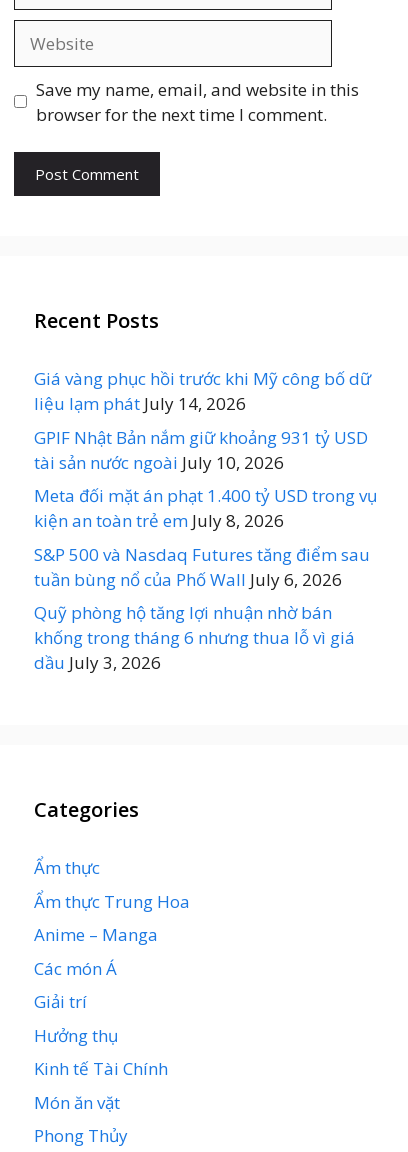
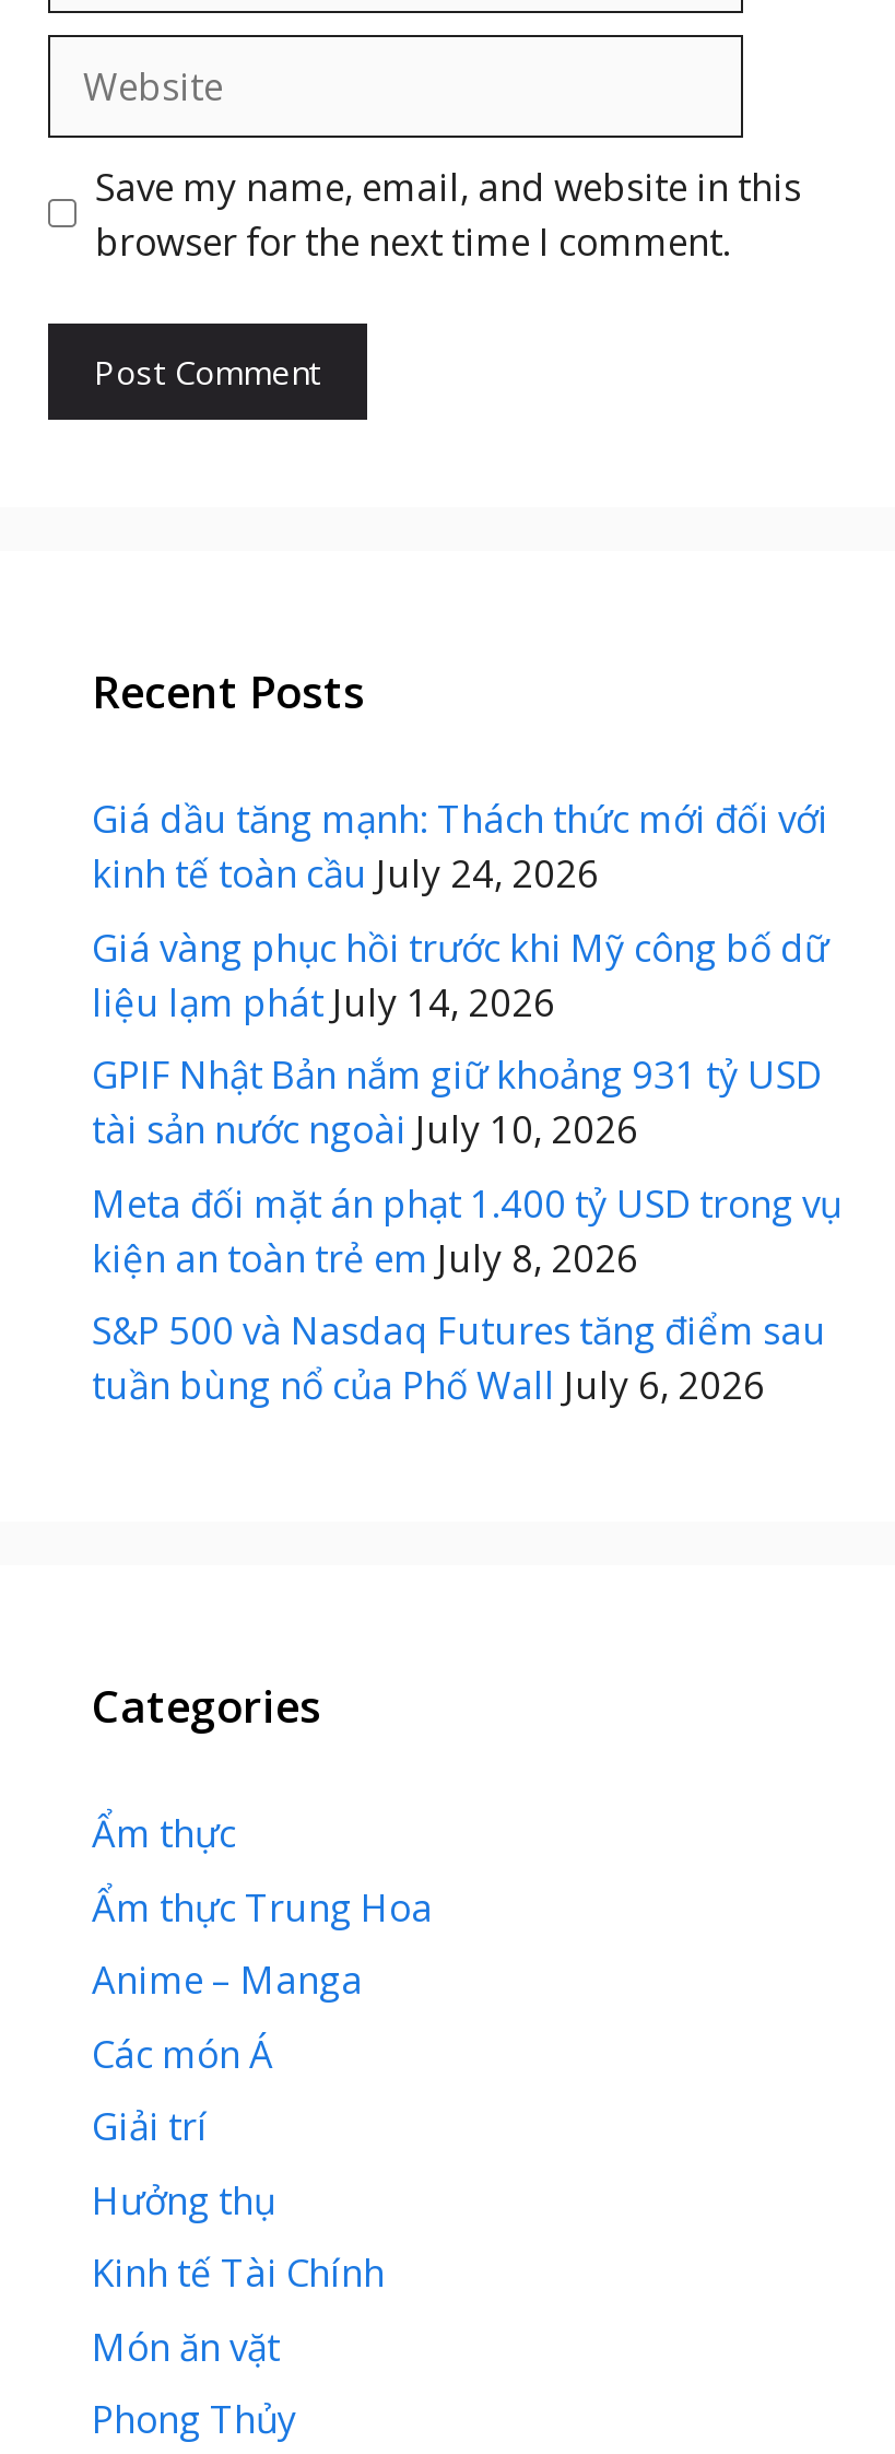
+ Giá dầu tăng mạnh: Thách thức mới đối với
+ kinh tế toàn cầu July 24, 2026

moved down: Giá vàng phục hồi trước khi Mỹ công bố dữ | liệu lạm phát July 14, 2026 | GPIF Nhật Bản nắm giữ khoảng 931 tỷ USD | tài sản nước ngoài July 10, 2026 | Meta đối mặt án phạt 1.400 tỷ USD trong vụ | kiện an toàn trẻ em July 8, 2026 | S&P 500 và Nasdaq Futures tăng điểm sau | tuần bùng nổ của Phố Wall July 6, 2026

- Quỹ phòng hộ tăng lợi nhuận nhờ bán
- khống trong tháng 6 nhưng thua lỗ vì giá
- dầu July 3, 2026
